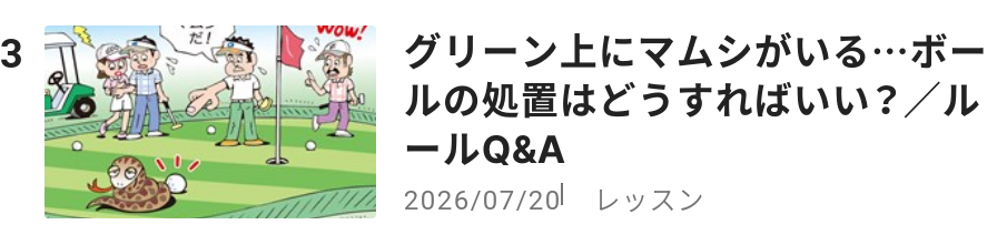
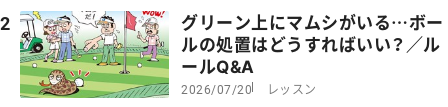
- 3
+ 2
